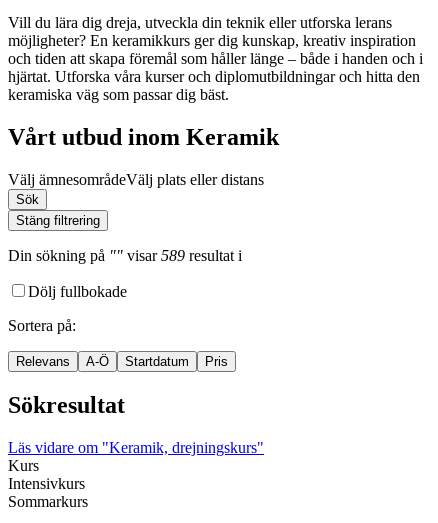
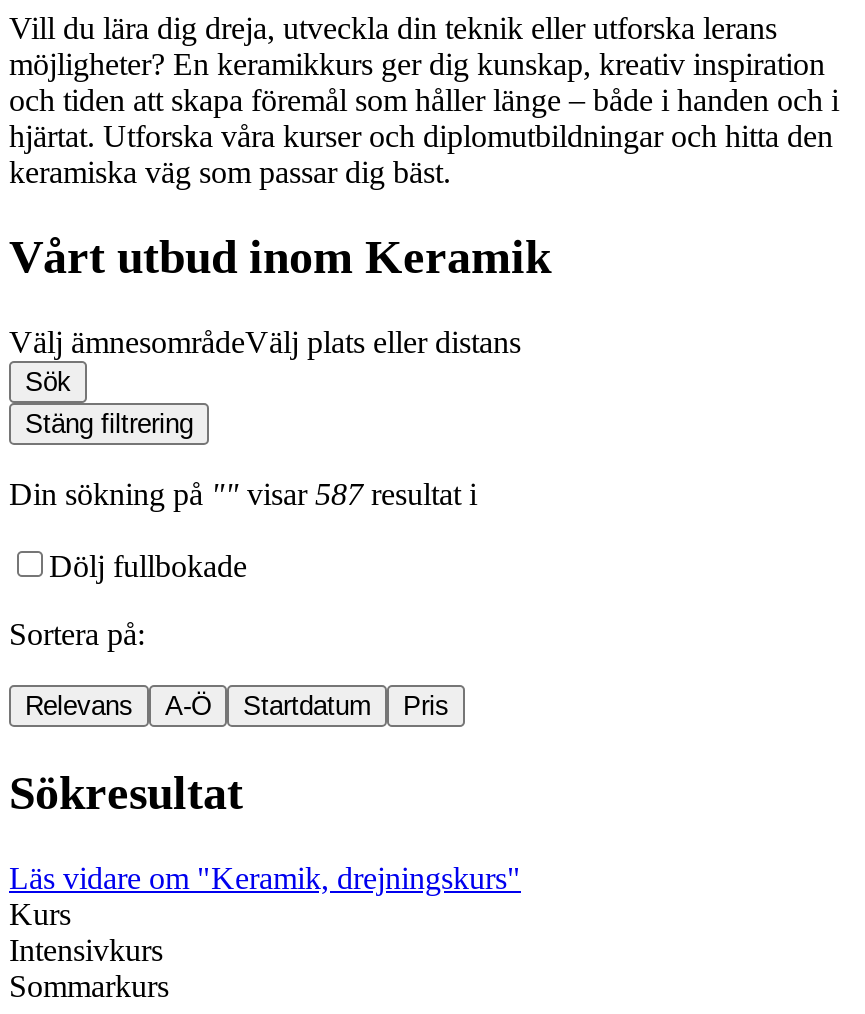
- Din sökning på "" visar 589 resultat i
+ Din sökning på "" visar 587 resultat i
